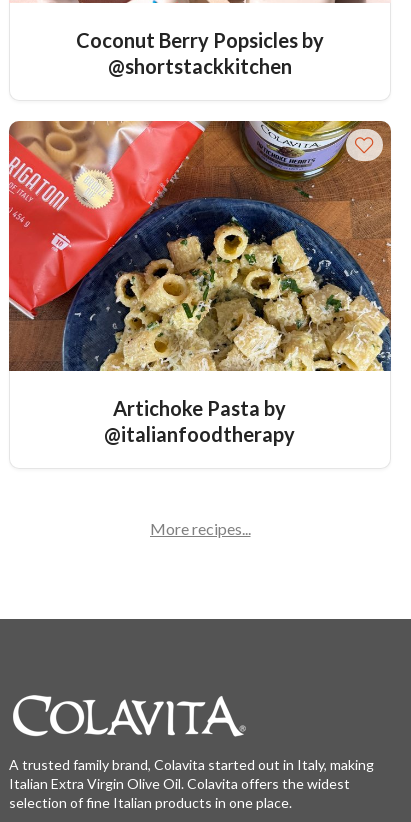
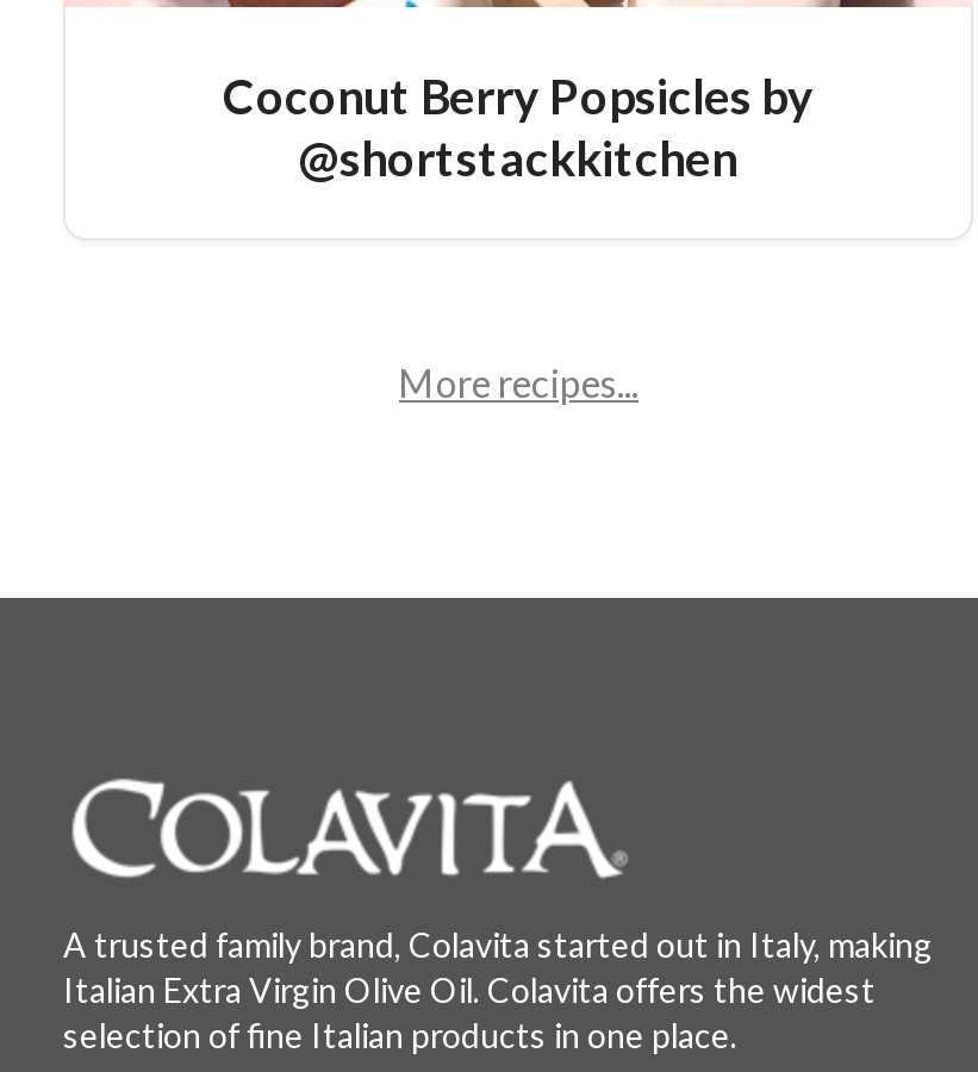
- [image]
- Artichoke Pasta by
- @italianfoodtherapy
